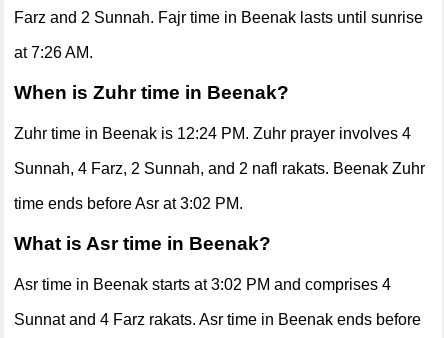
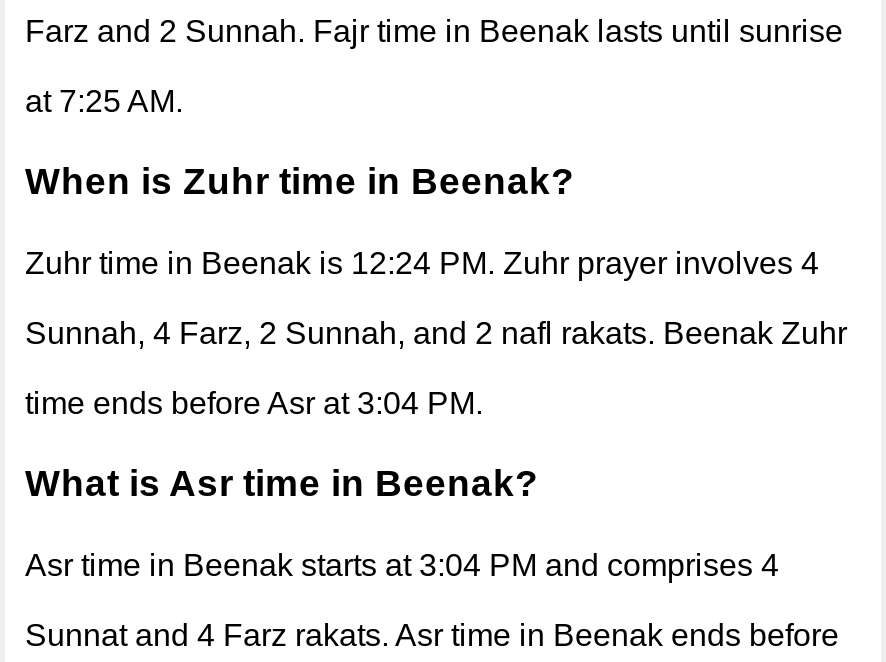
- at 7:26 AM.
+ at 7:25 AM.

- time ends before Asr at 3:02 PM.
+ time ends before Asr at 3:04 PM.

- Asr time in Beenak starts at 3:02 PM and comprises 4
+ Asr time in Beenak starts at 3:04 PM and comprises 4
